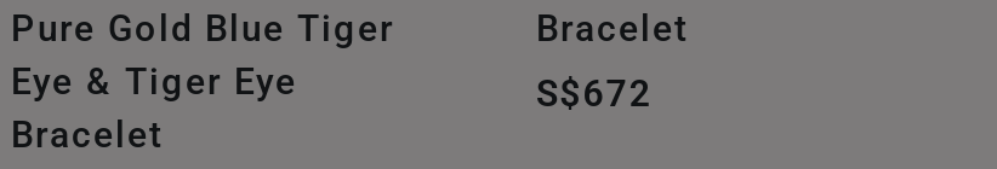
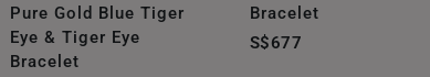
- S$672
+ S$677
